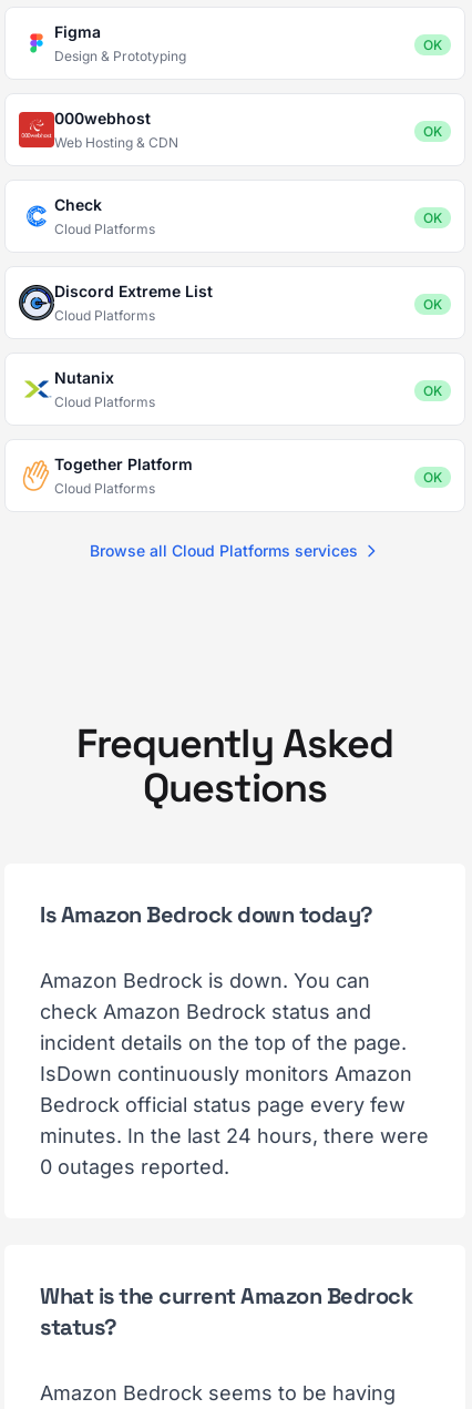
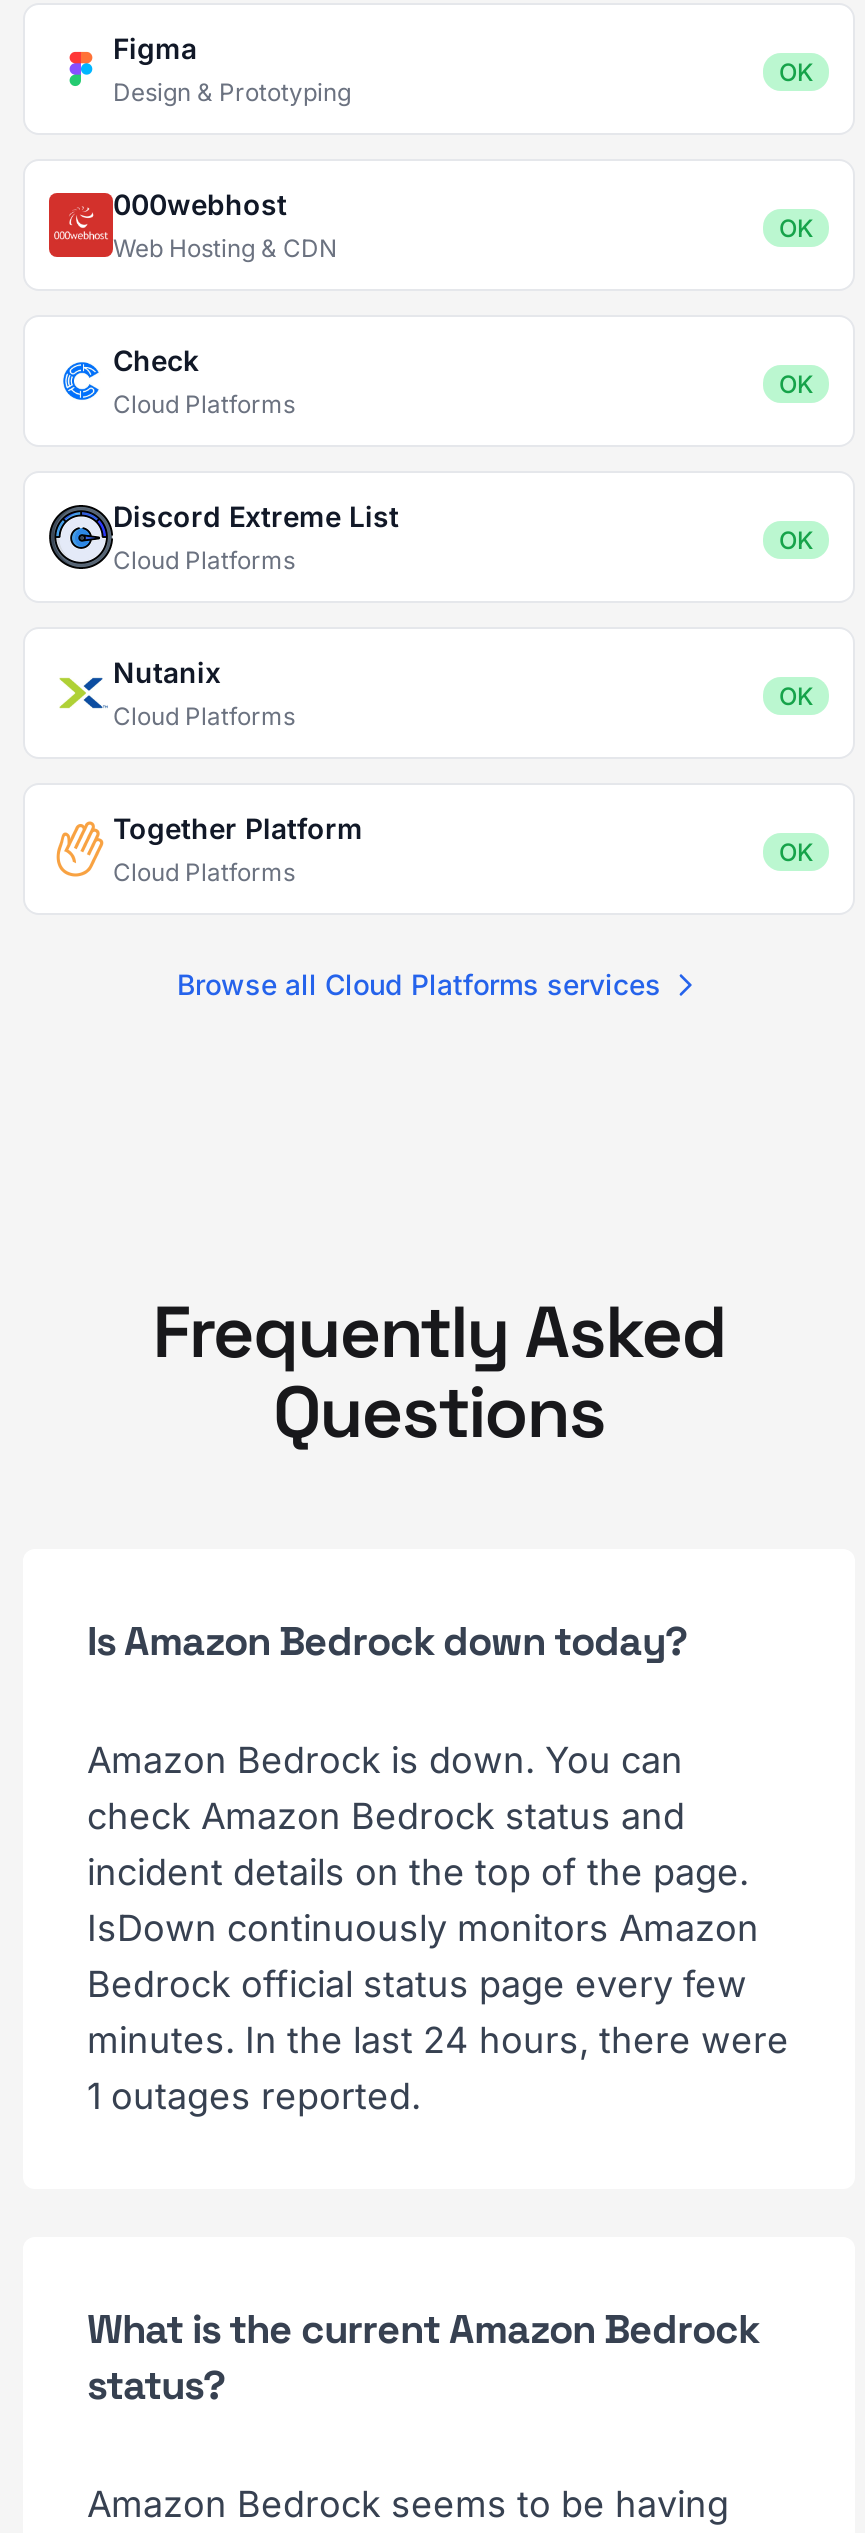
- 0 outages reported.
+ 1 outages reported.
